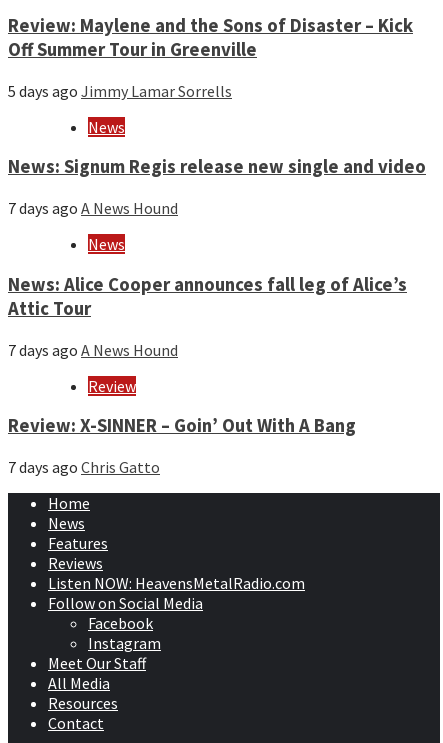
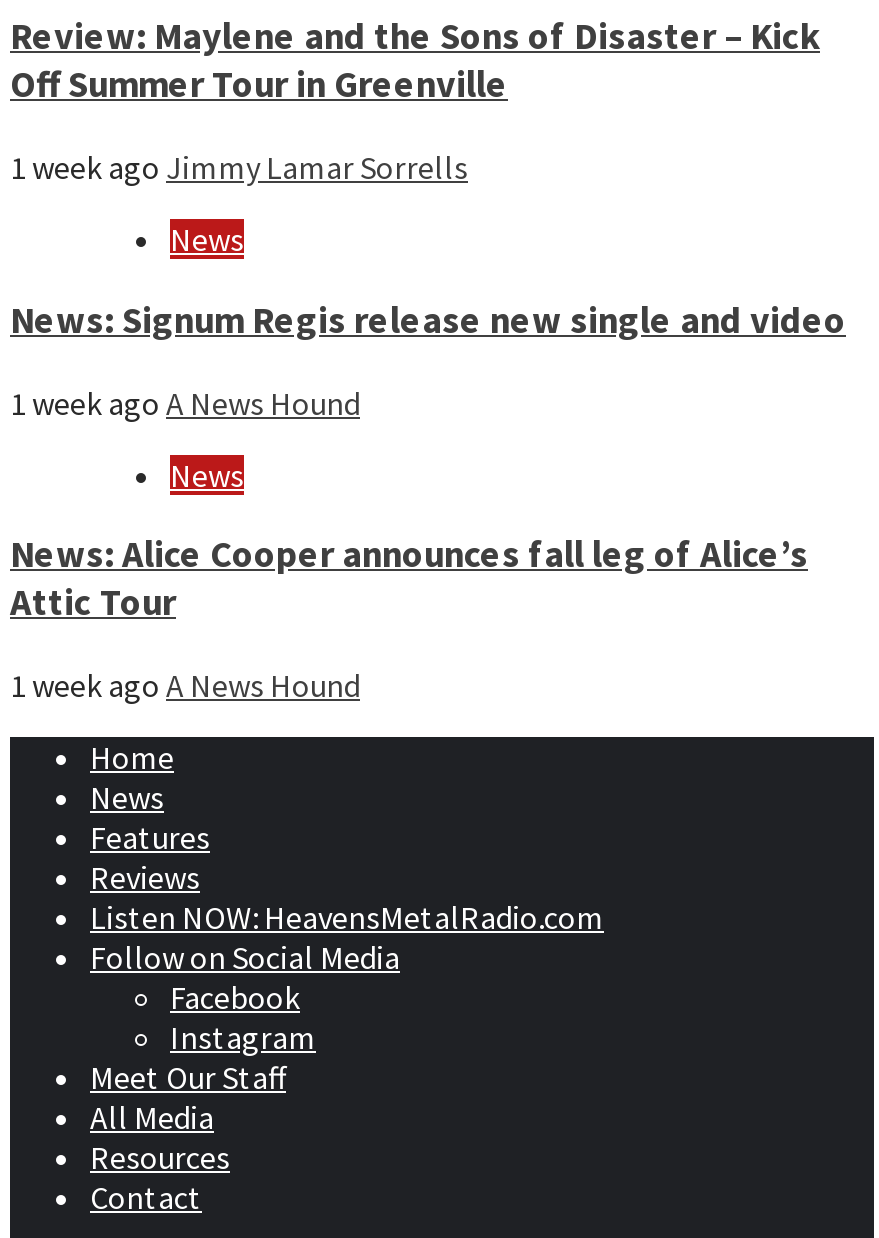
- 5 days ago Jimmy Lamar Sorrells
+ 1 week ago Jimmy Lamar Sorrells

- 7 days ago A News Hound
+ 1 week ago A News Hound

- 7 days ago A News Hound
- Review
- Review: X-SINNER – Goin’ Out With A Bang
- 7 days ago Chris Gatto
+ 1 week ago A News Hound
